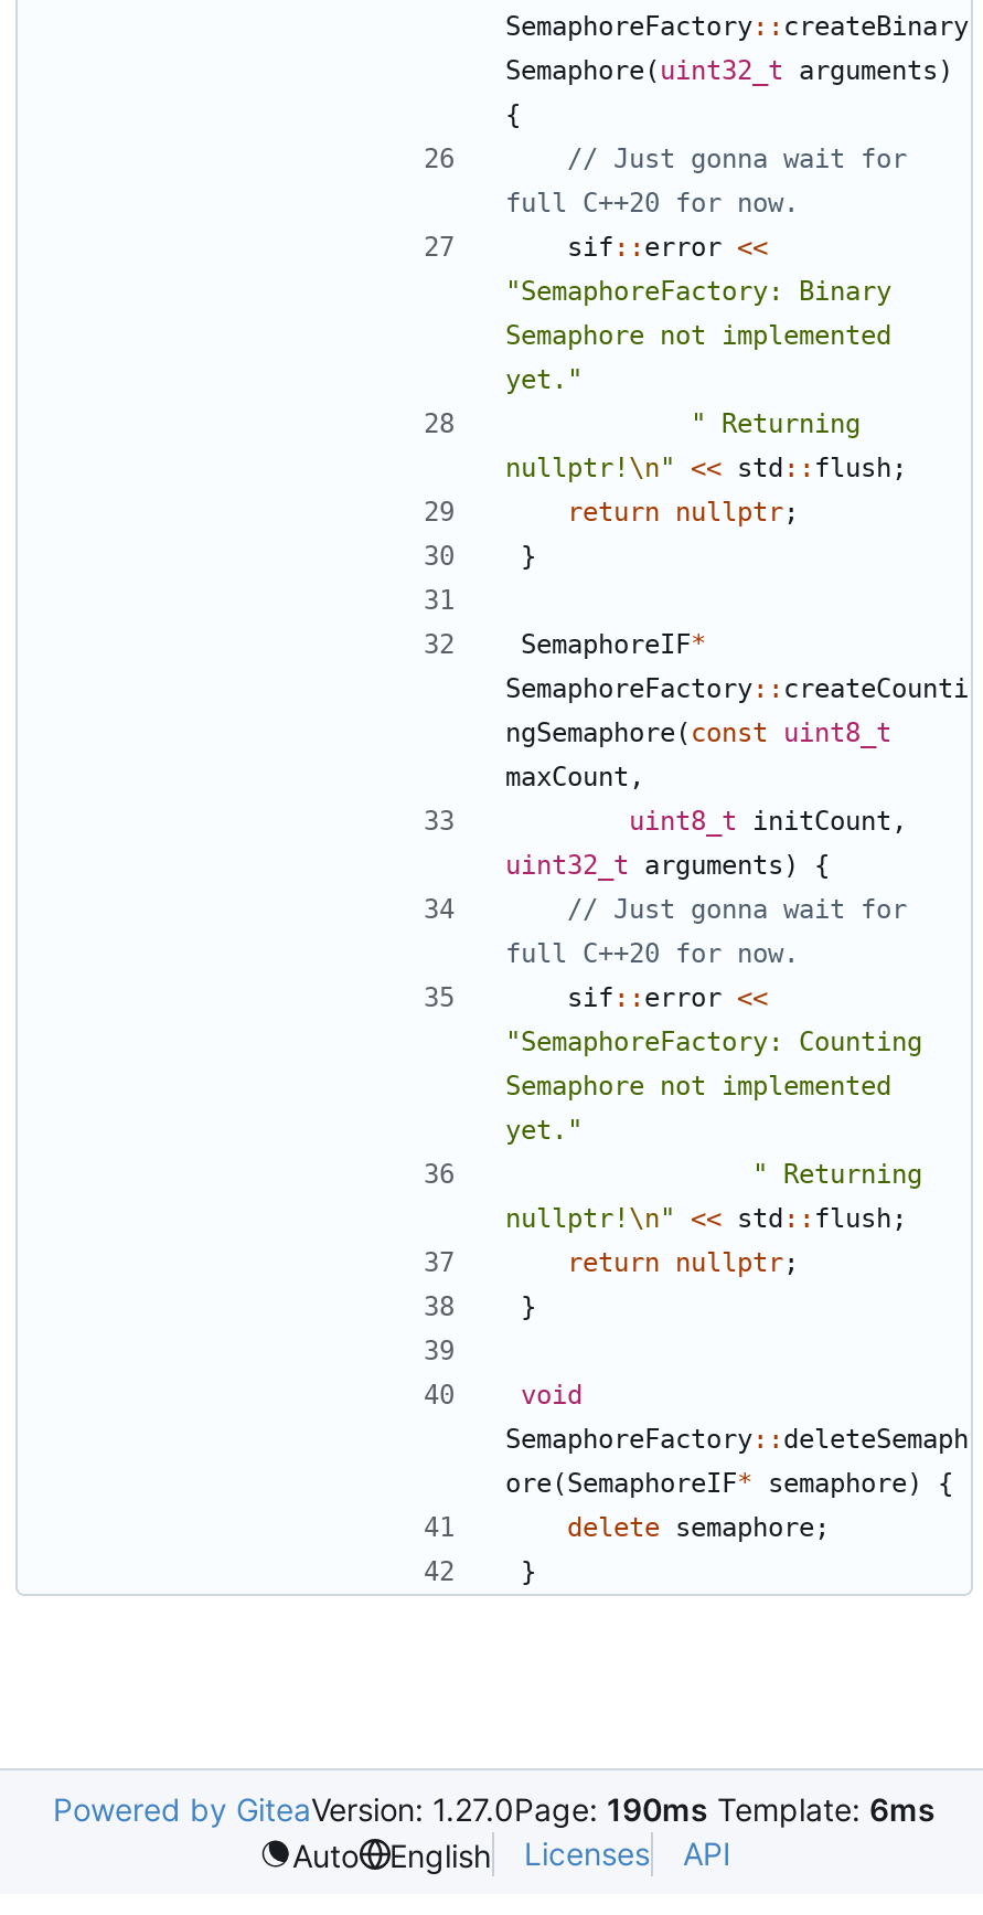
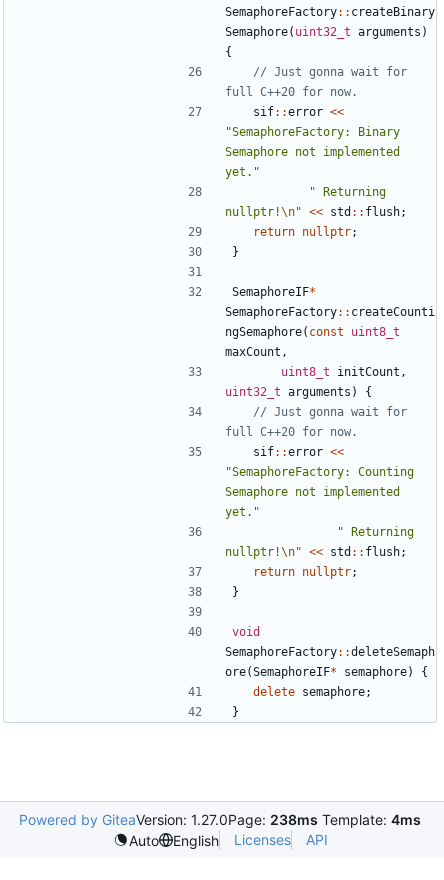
- Powered by GiteaVersion: 1.27.0Page: 190ms Template: 6ms
+ Powered by GiteaVersion: 1.27.0Page: 238ms Template: 4ms
